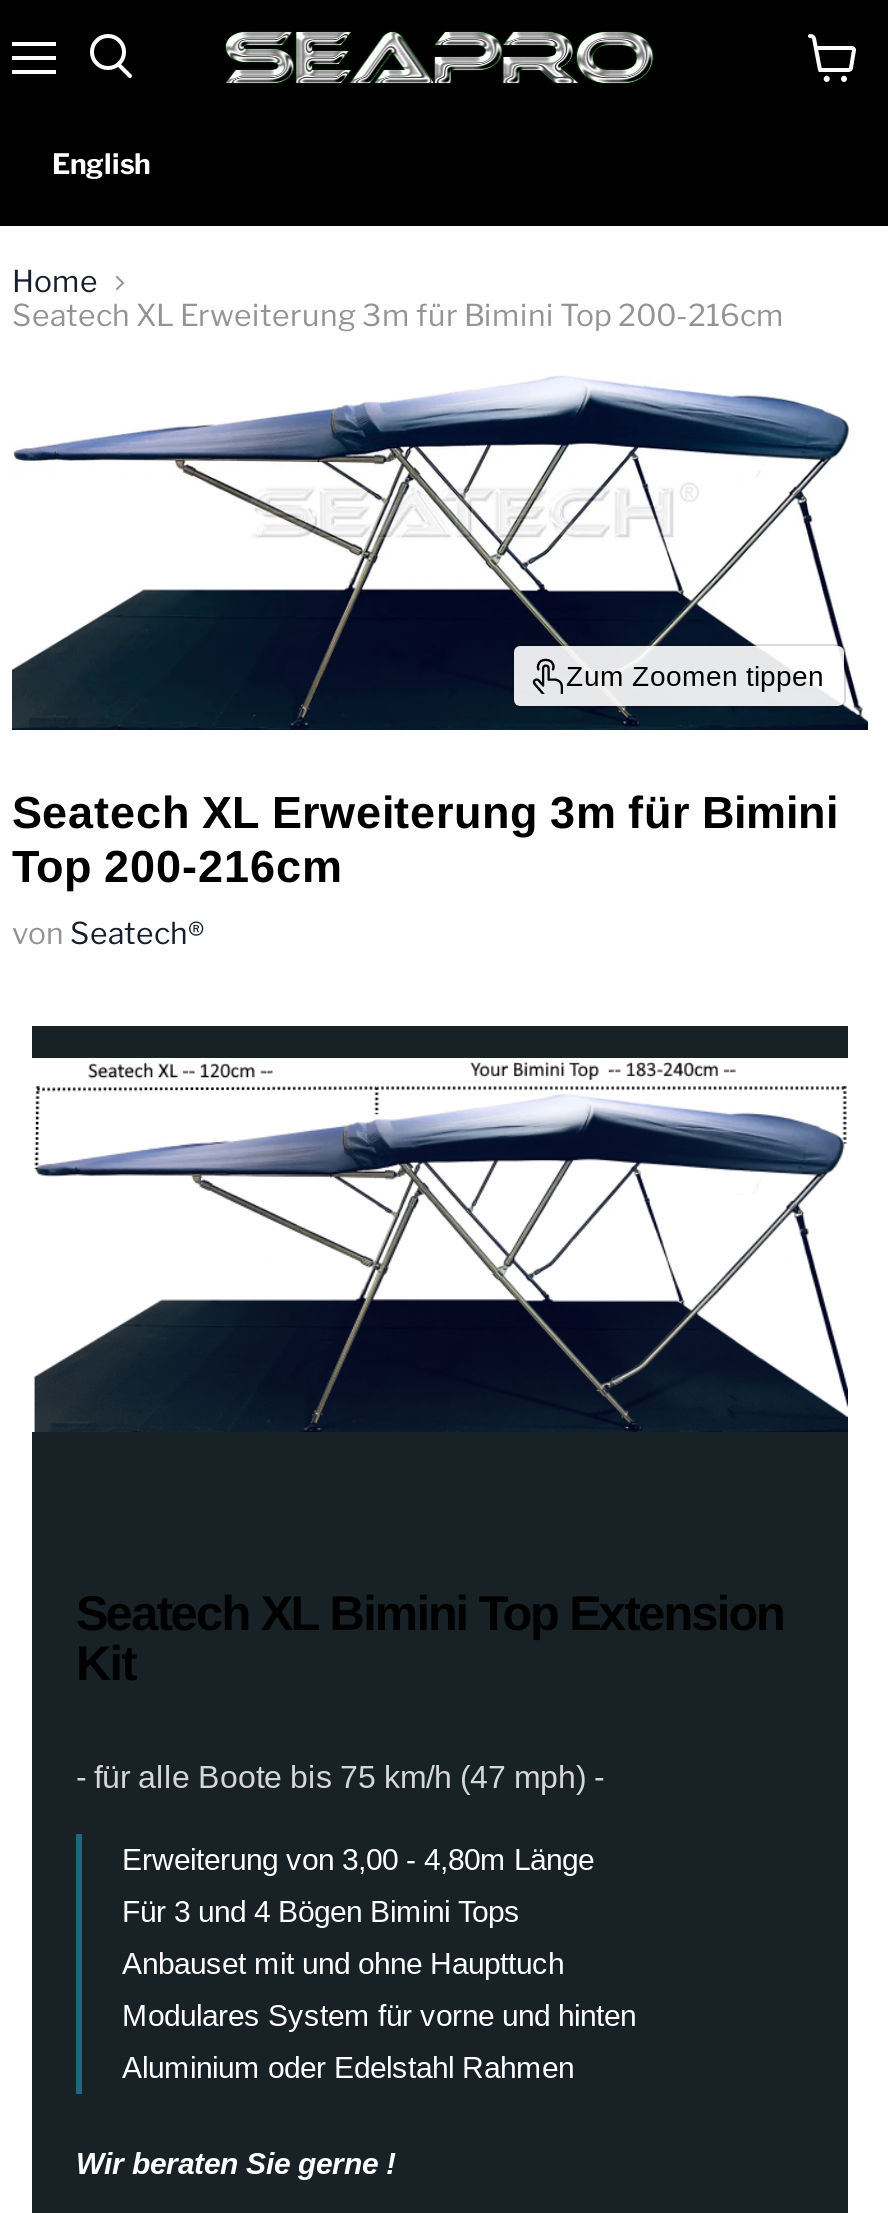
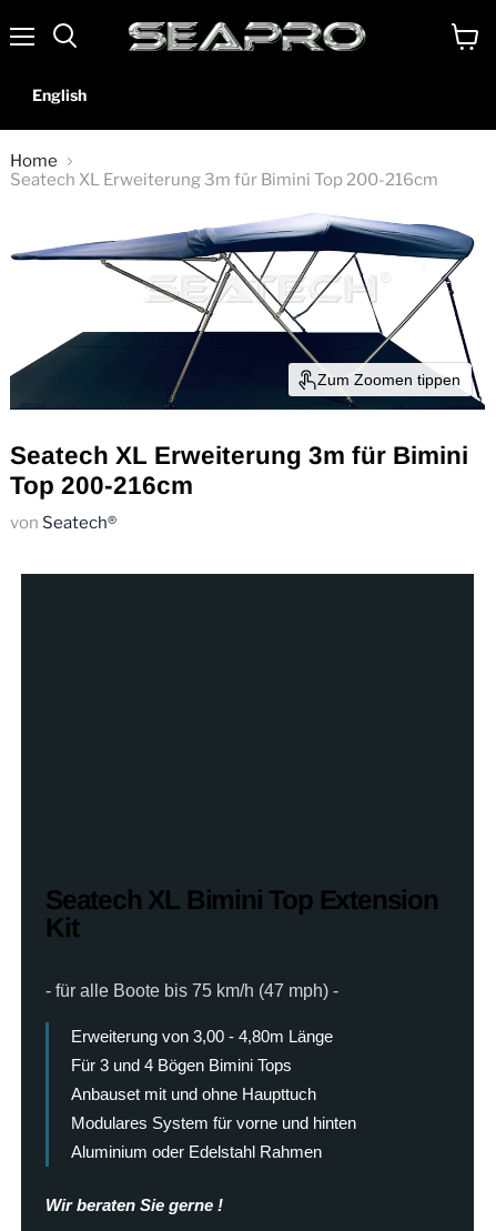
- [image]
